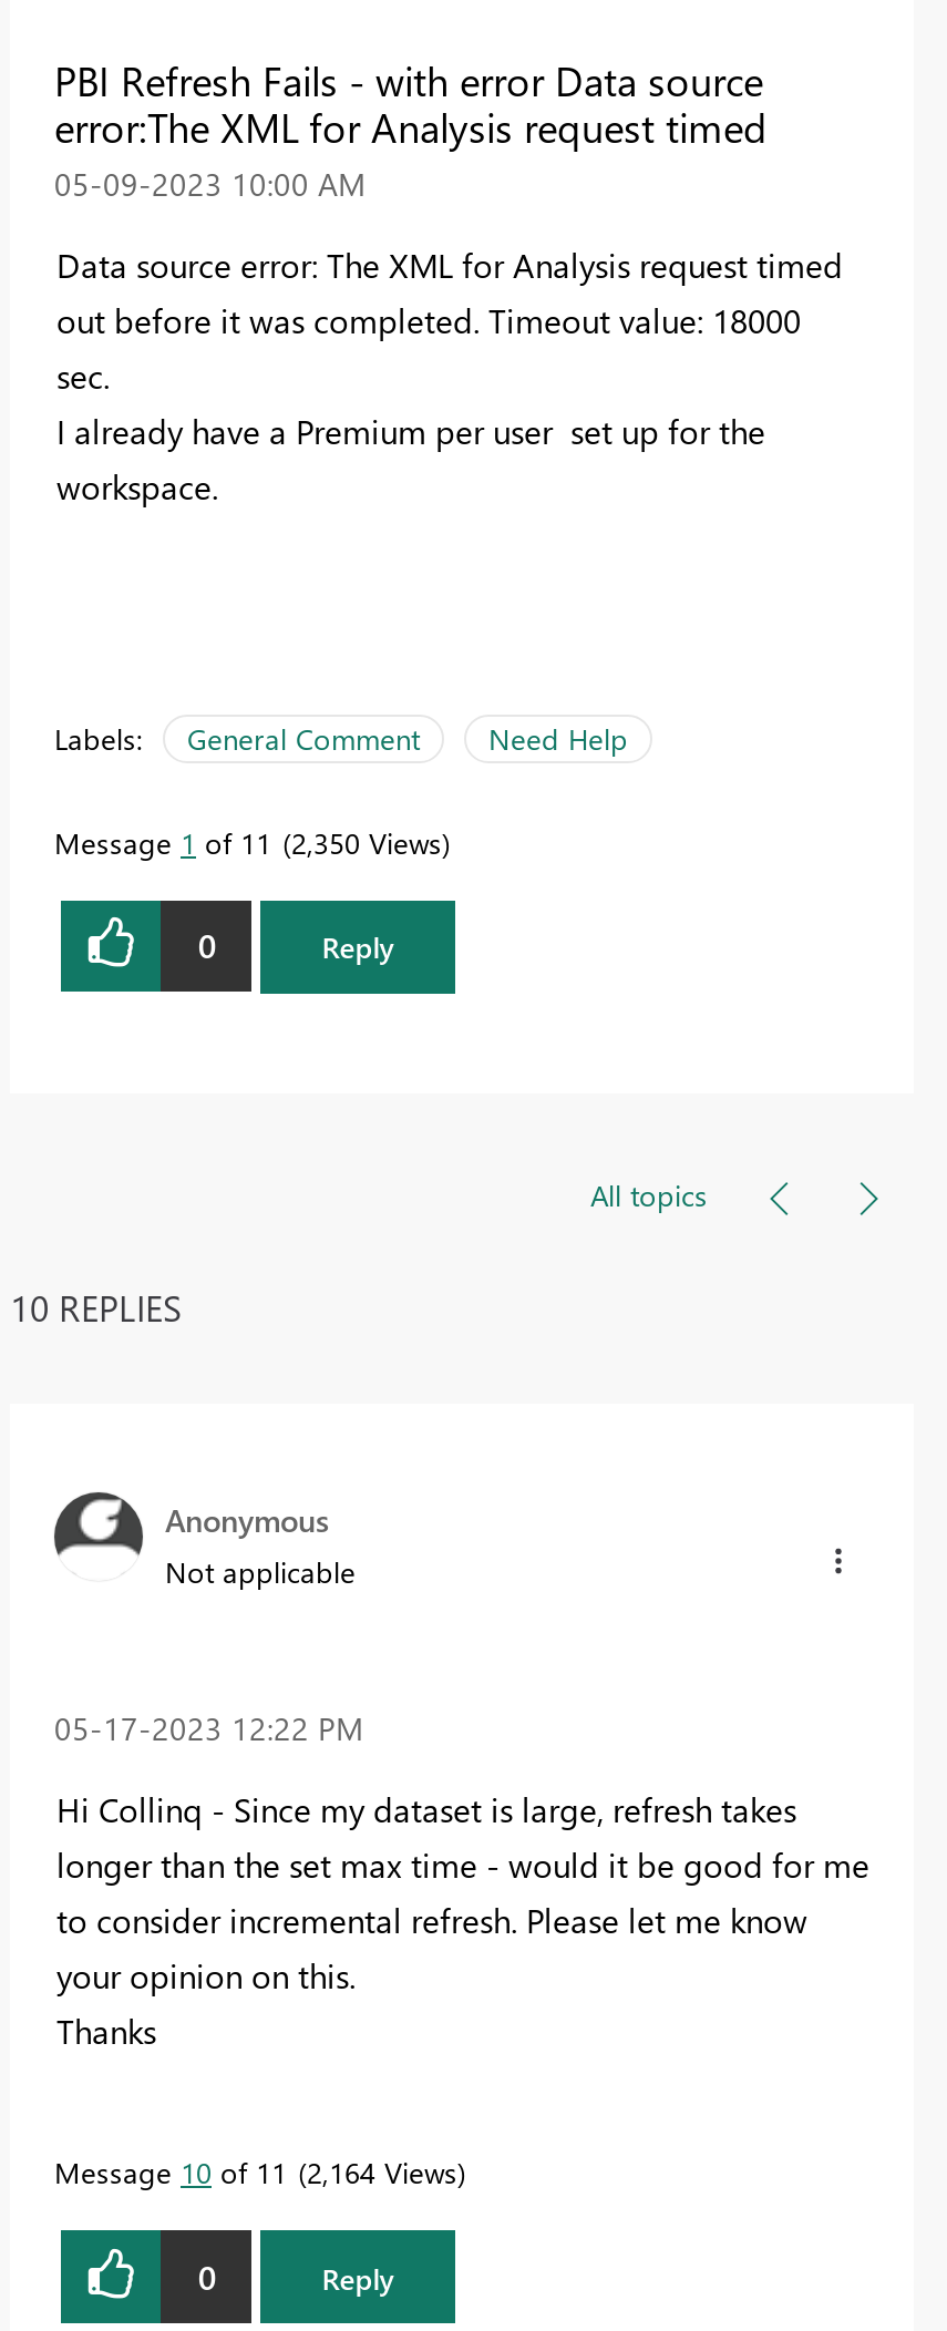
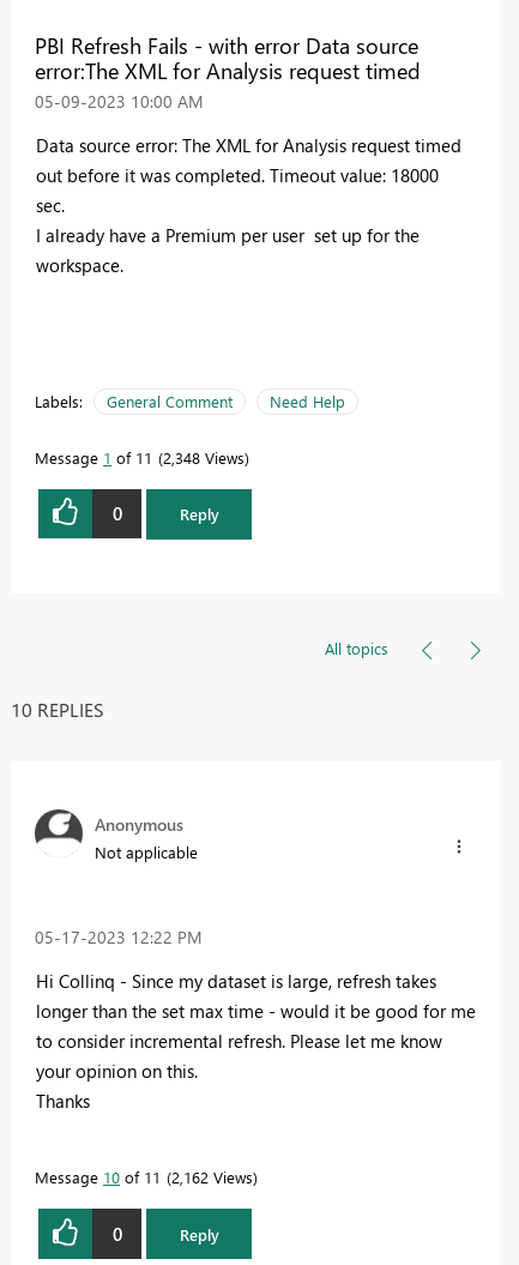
- Message 1 of 11 2,350 Views
+ Message 1 of 11 2,348 Views

- Message 10 of 11 2,164 Views
+ Message 10 of 11 2,162 Views
